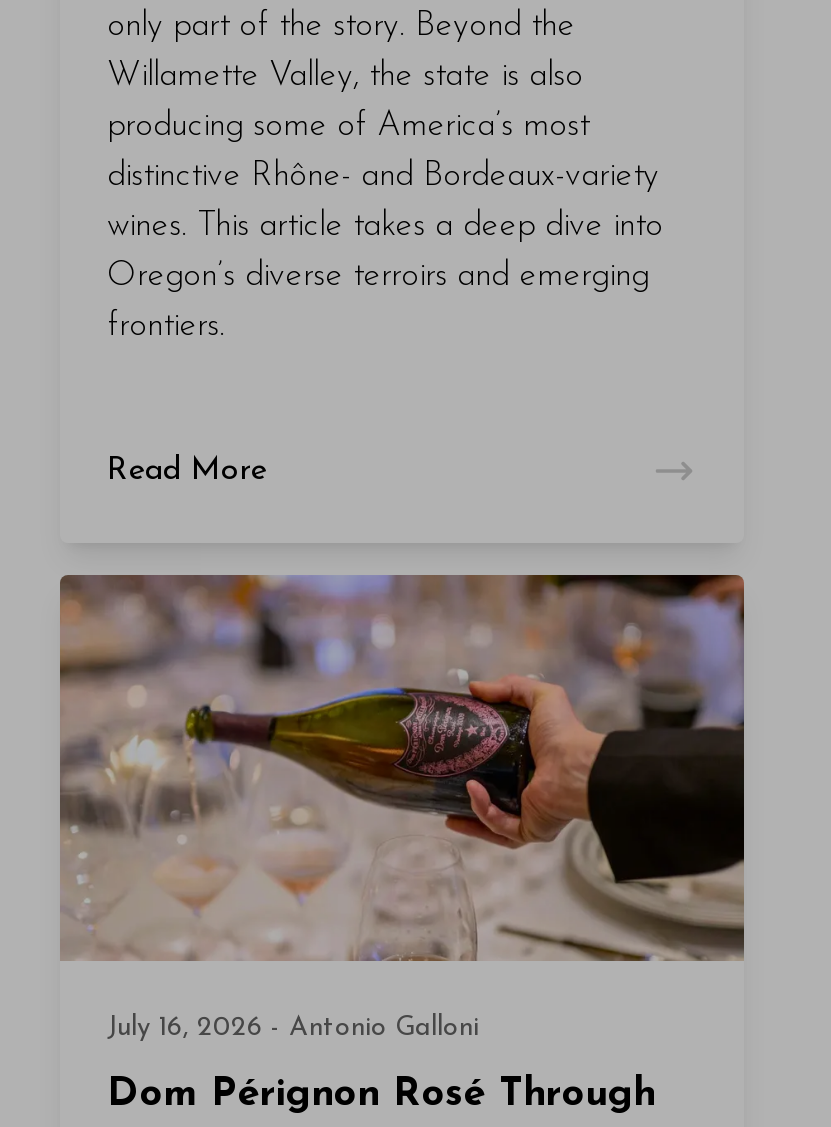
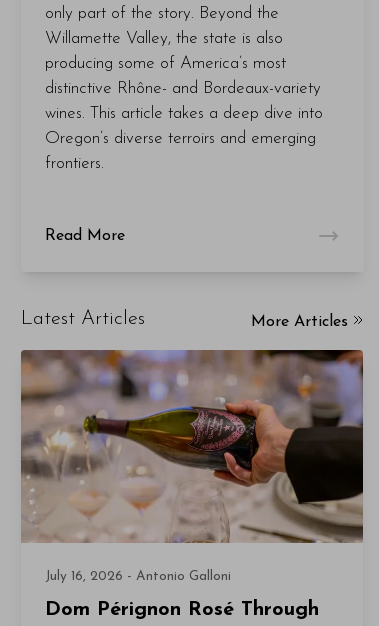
+ Latest Articles
+ More Articles
